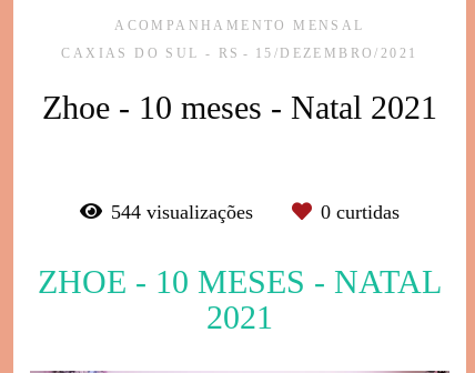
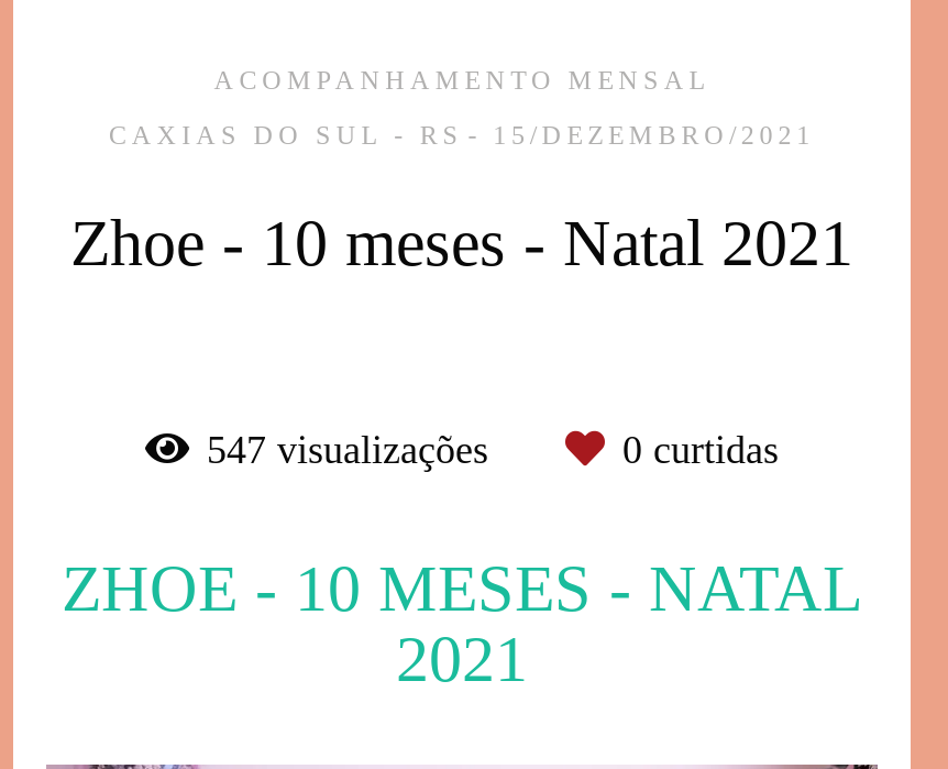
- 544 visualizações
+ 547 visualizações
